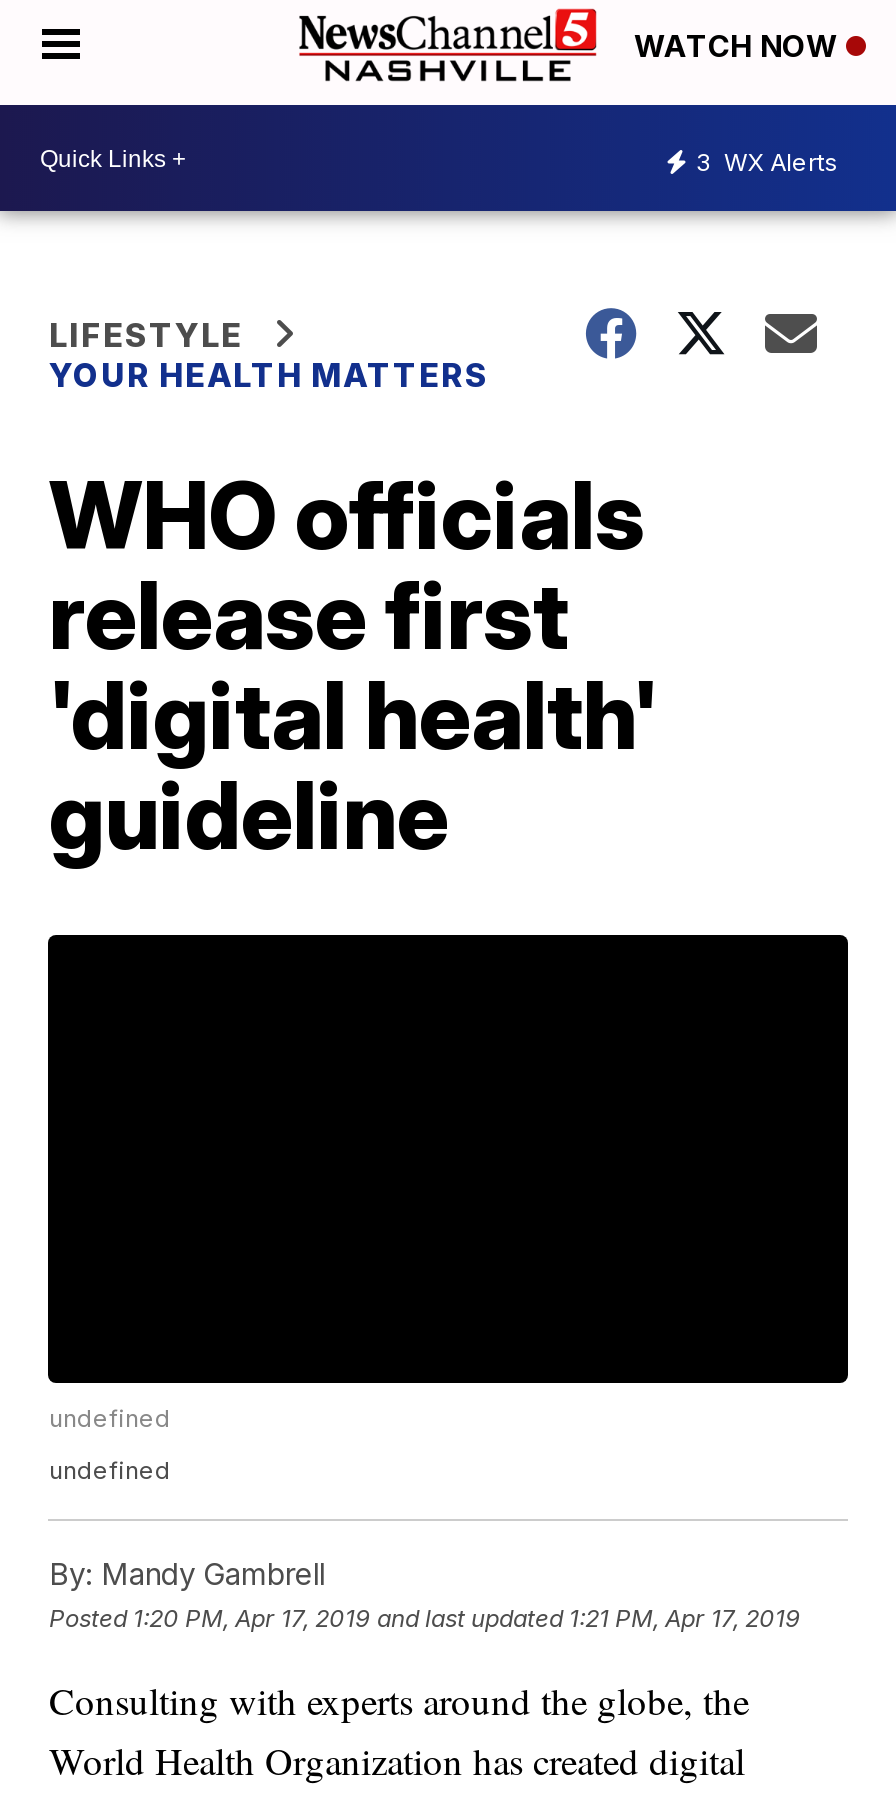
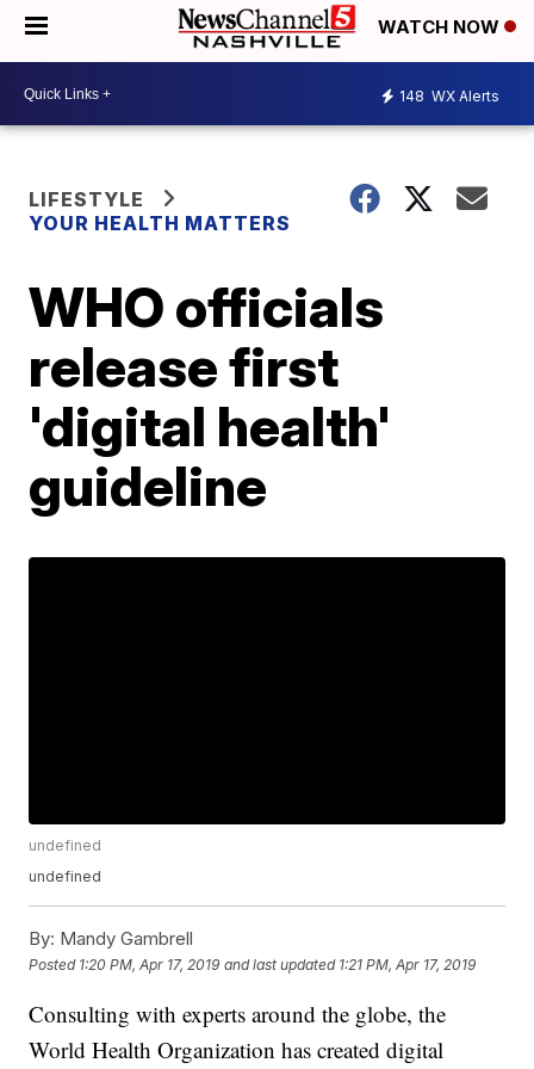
- 3 WX Alerts
+ 148 WX Alerts
